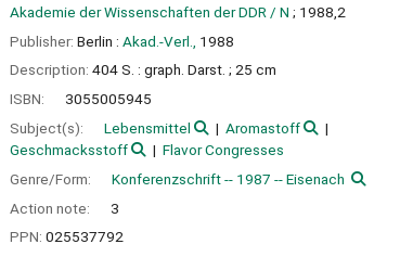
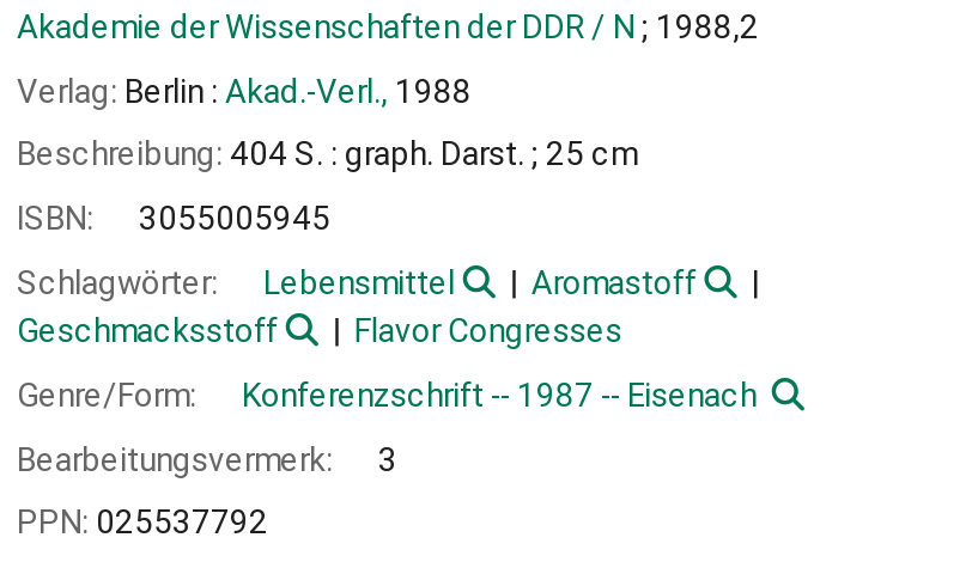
- Publisher: Berlin : Akad.-Verl., 1988
+ Verlag: Berlin : Akad.-Verl., 1988

- Description: 404 S. : graph. Darst. ; 25 cm
+ Beschreibung: 404 S. : graph. Darst. ; 25 cm

- Subject(s):
+ Schlagwörter:

- Action note:
+ Bearbeitungsvermerk:
